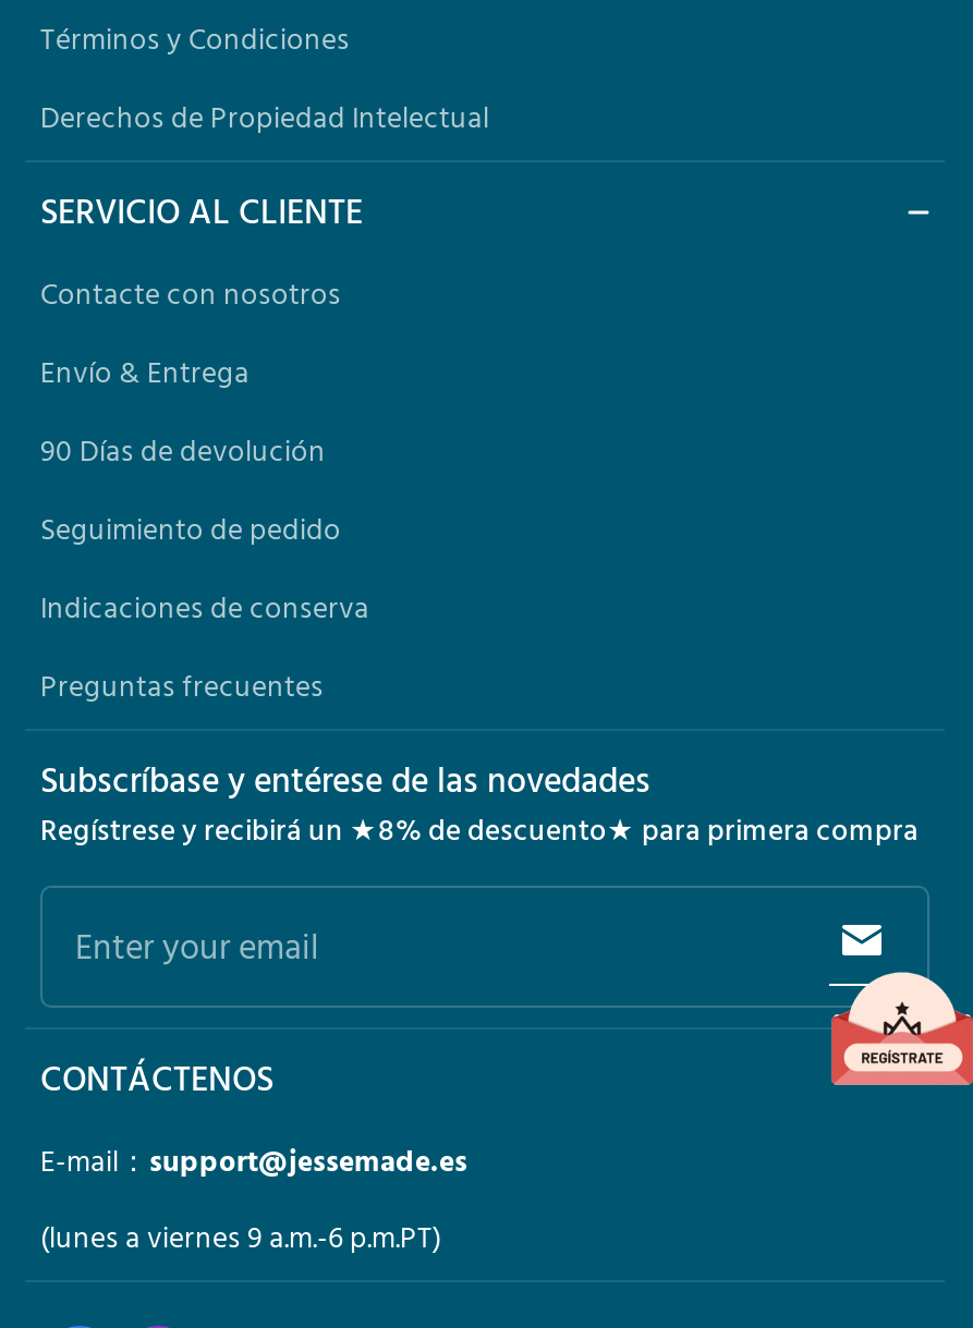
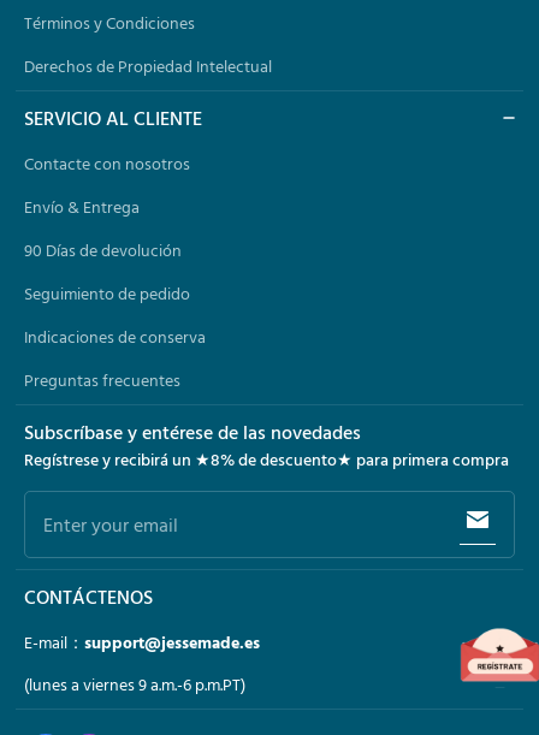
- [image]

+ [image]
